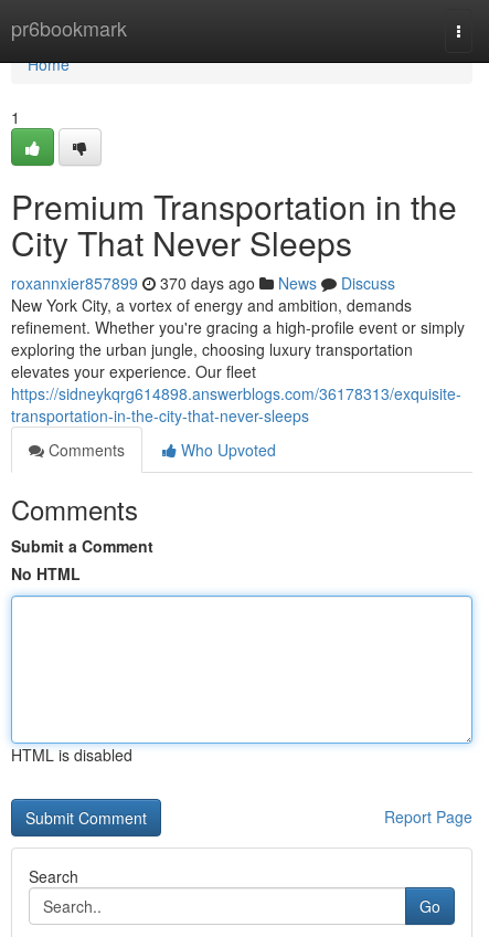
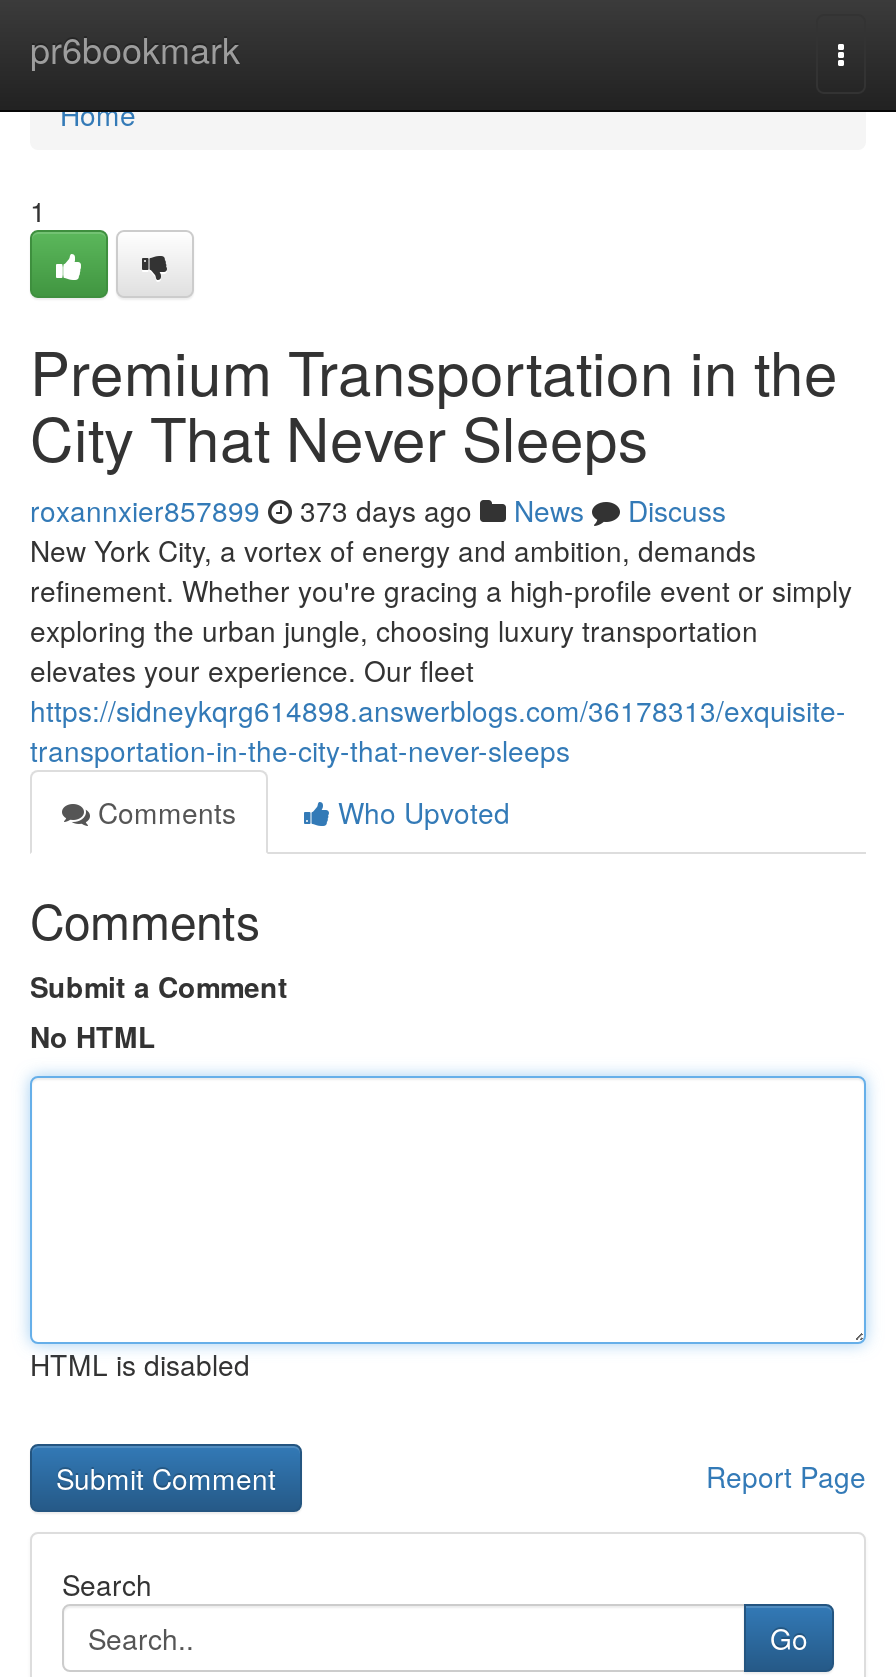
- roxannxier857899 370 days ago News Discuss
+ roxannxier857899 373 days ago News Discuss
